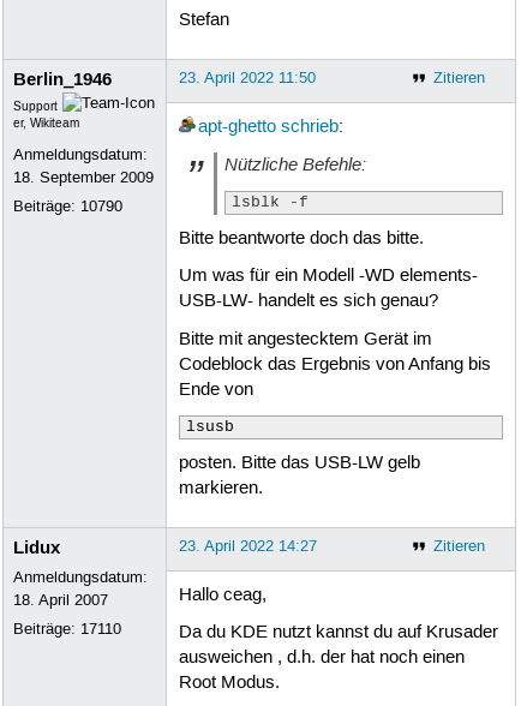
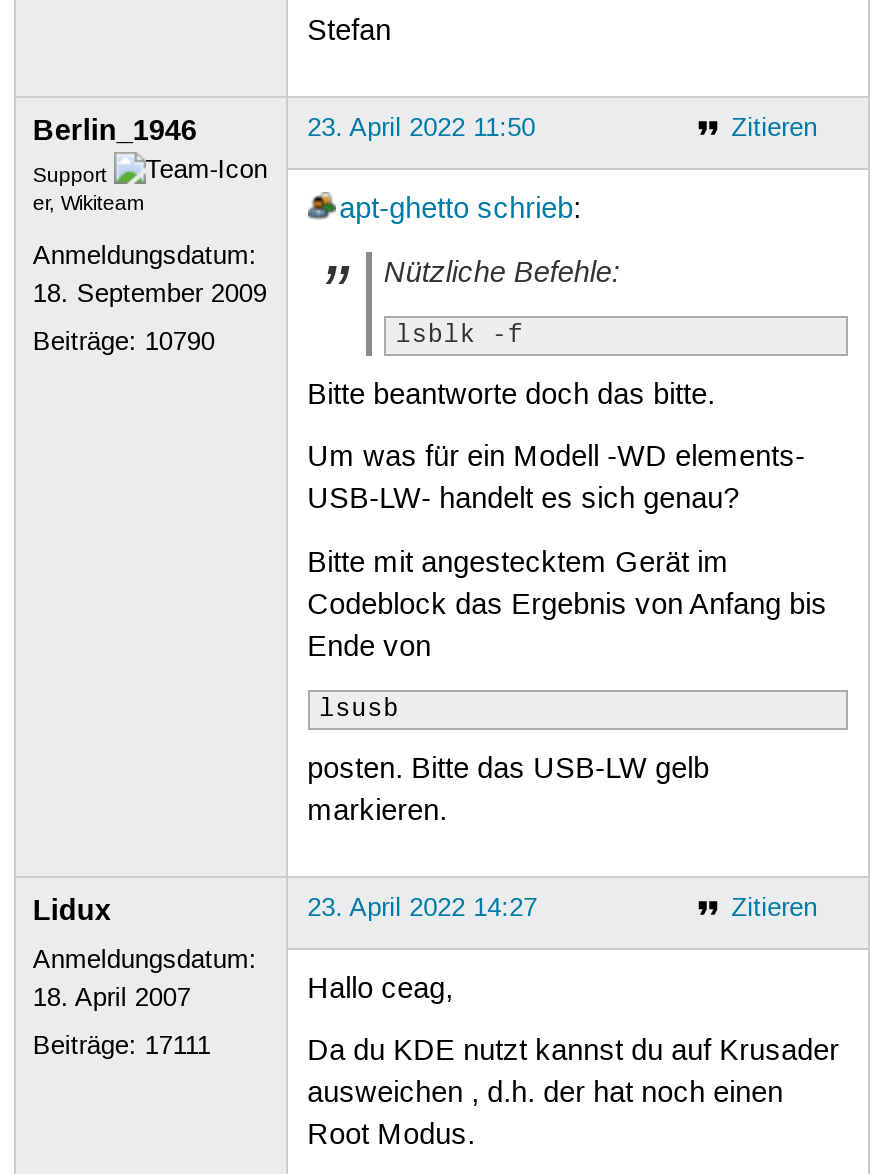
- Beiträge: 17110
+ Beiträge: 17111
